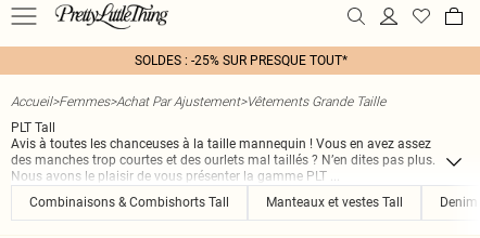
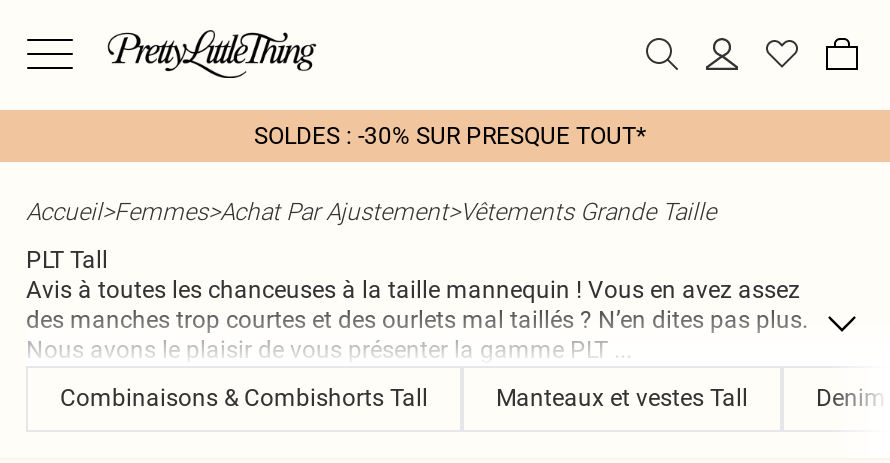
- SOLDES : -25% SUR PRESQUE TOUT*
+ SOLDES : -30% SUR PRESQUE TOUT*
